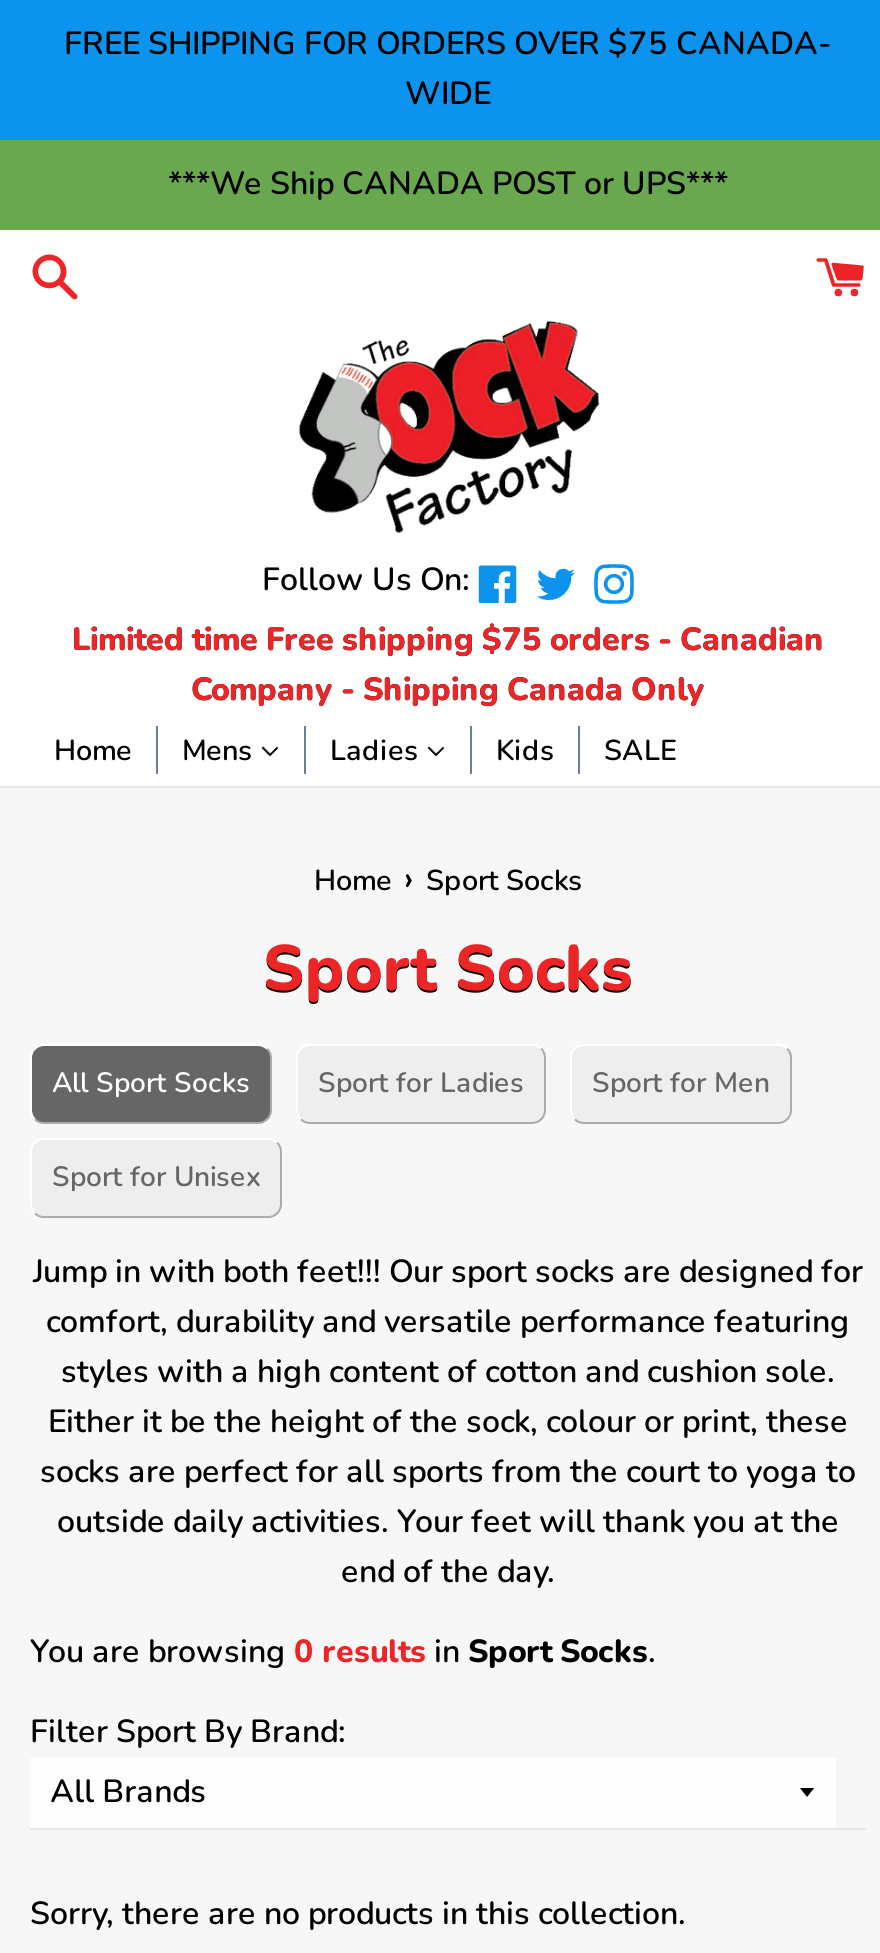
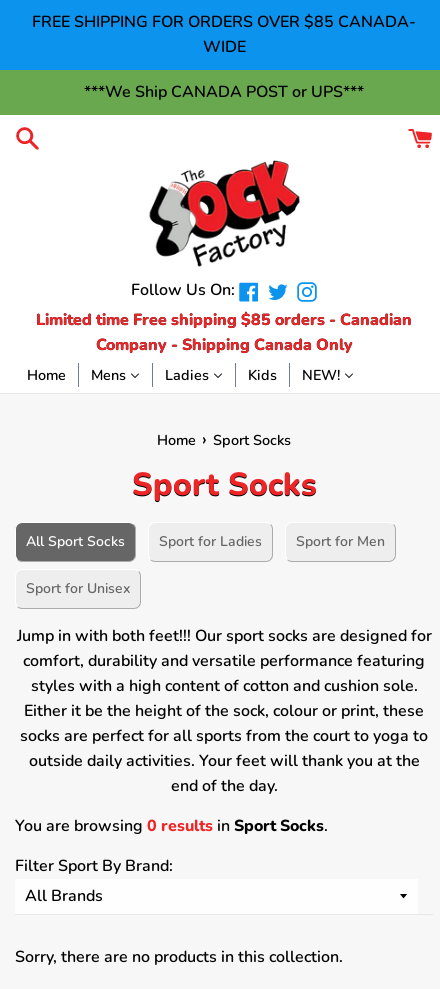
- FREE SHIPPING FOR ORDERS OVER $75 CANADA-
+ FREE SHIPPING FOR ORDERS OVER $85 CANADA-

- Limited time Free shipping $75 orders - Canadian
+ Limited time Free shipping $85 orders - Canadian

- SALE
+ NEW!
